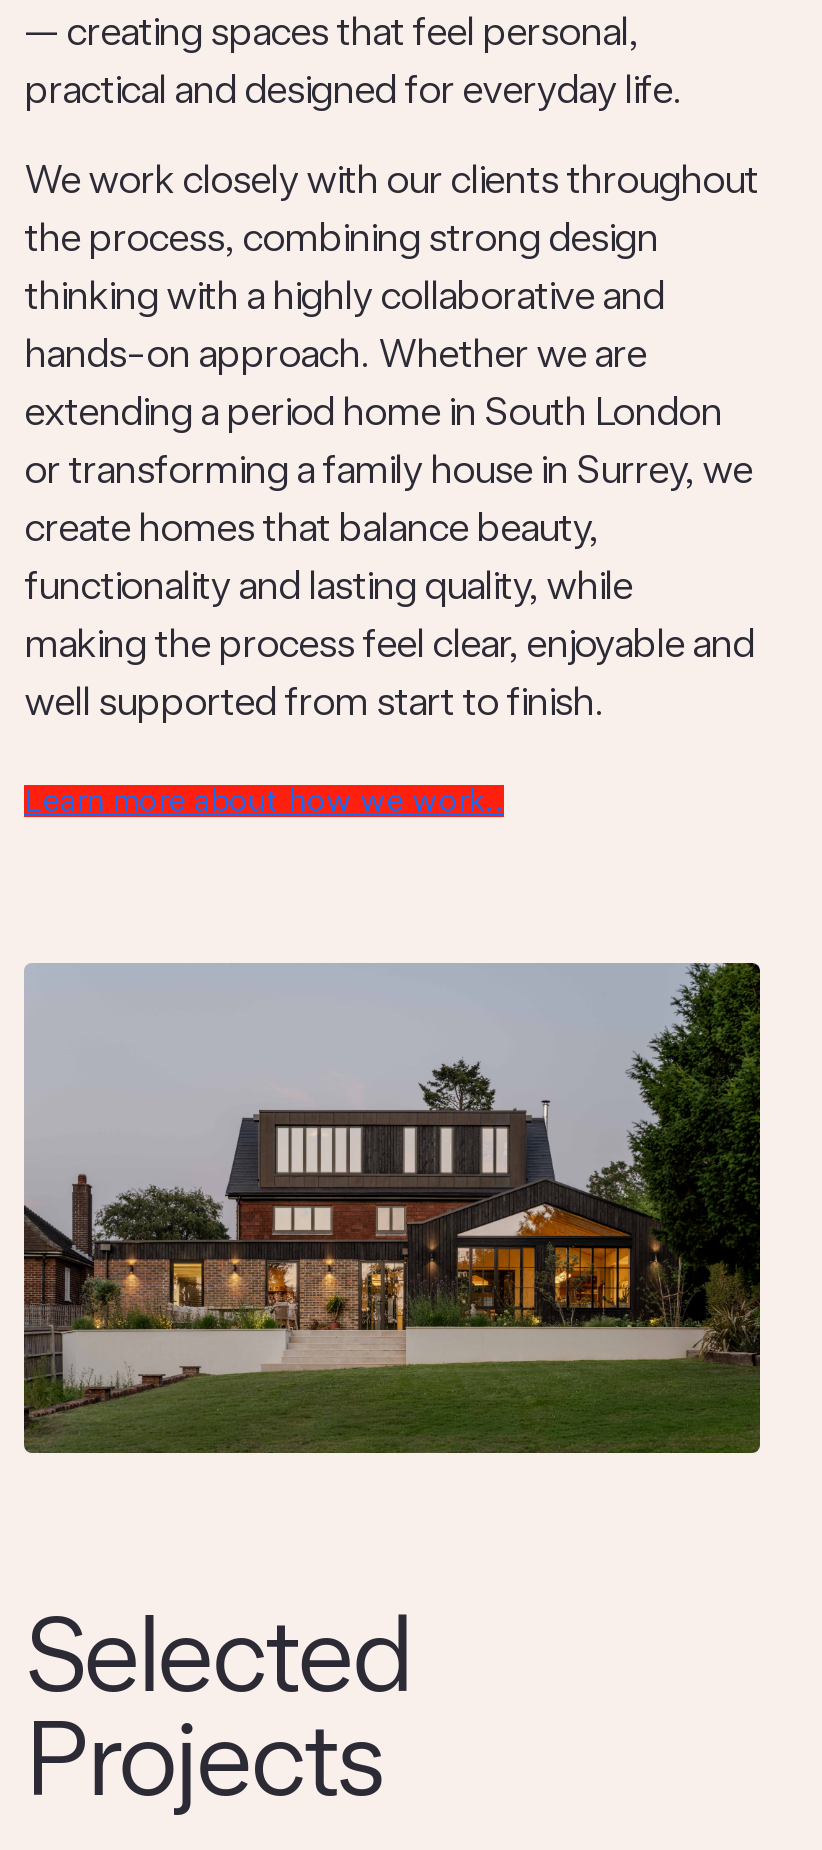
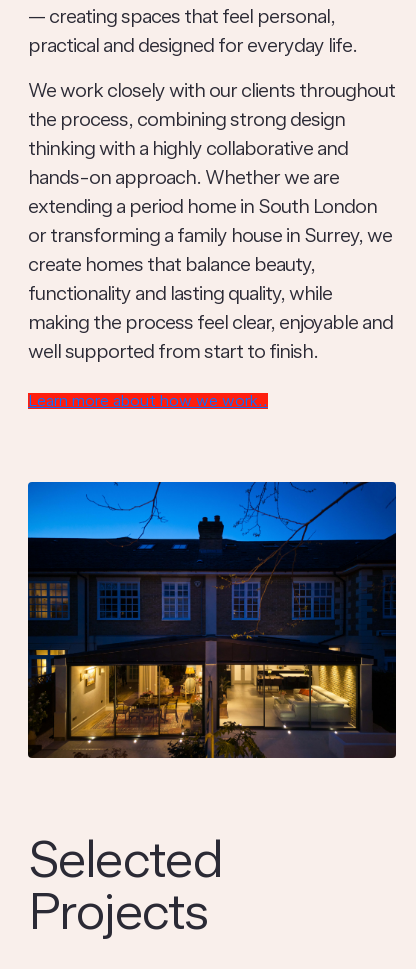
- [image]
+ [image]
